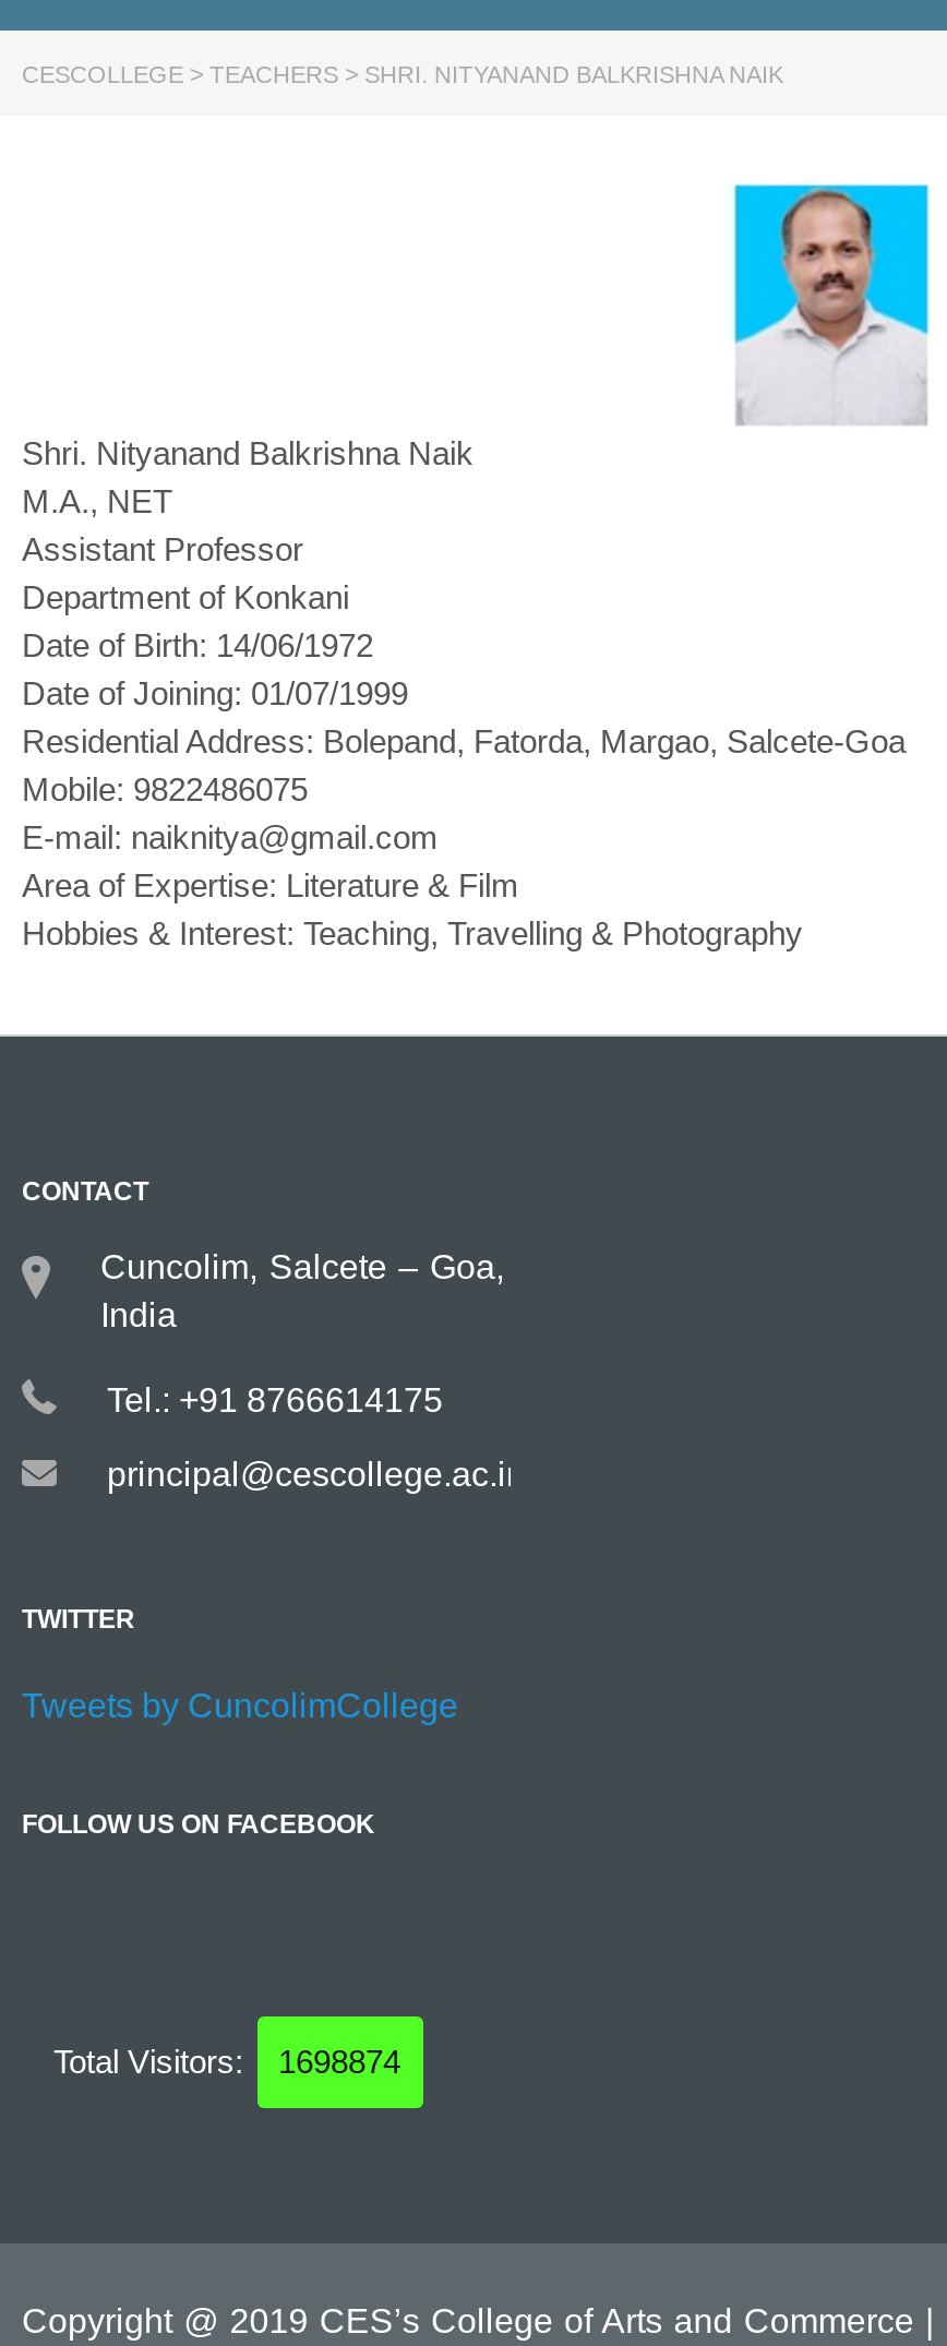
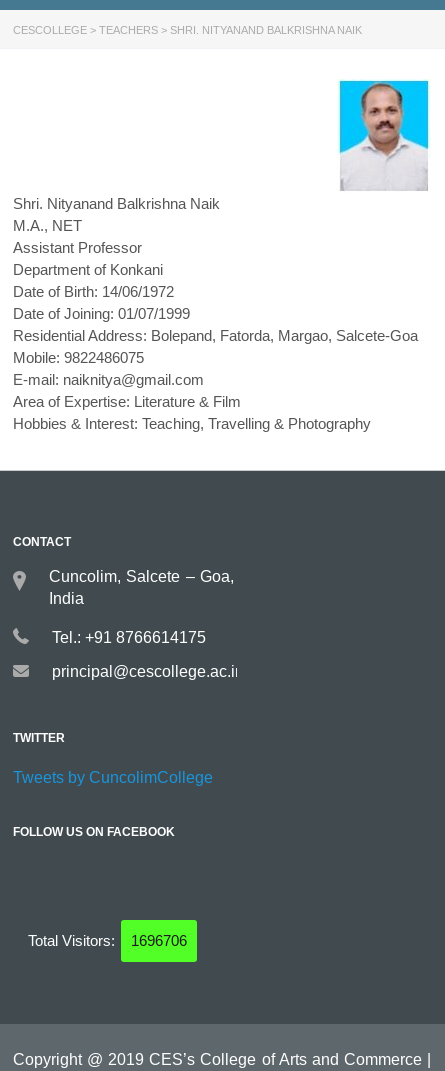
- Total Visitors: 1698874
+ Total Visitors: 1696706
